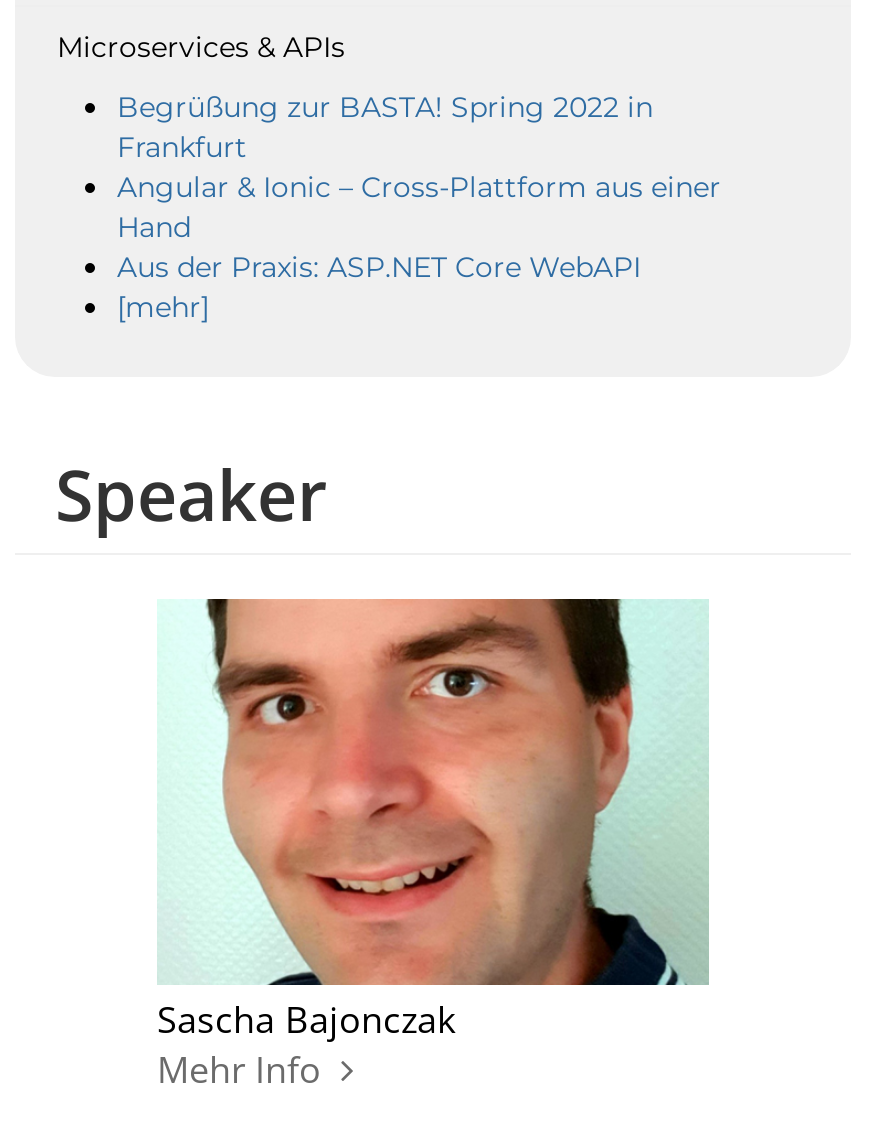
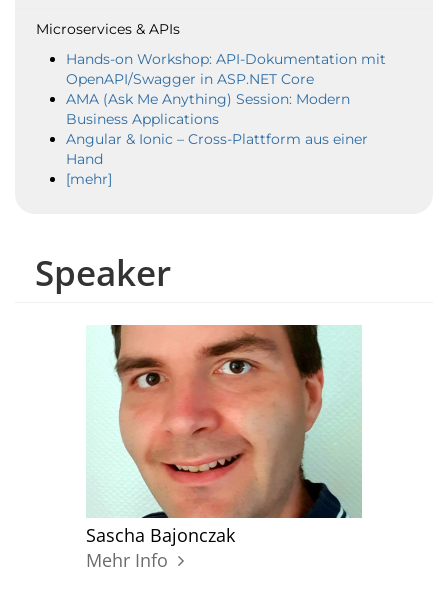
- Begrüßung zur BASTA! Spring 2022 in
- Frankfurt
+ Hands-on Workshop: API-Dokumentation mit
+ OpenAPI/Swagger in ASP.NET Core
+ AMA (Ask Me Anything) Session: Modern
+ Business Applications

moved down: Angular & Ionic – Cross-Plattform aus einer | Hand

- Aus der Praxis: ASP.NET Core WebAPI
